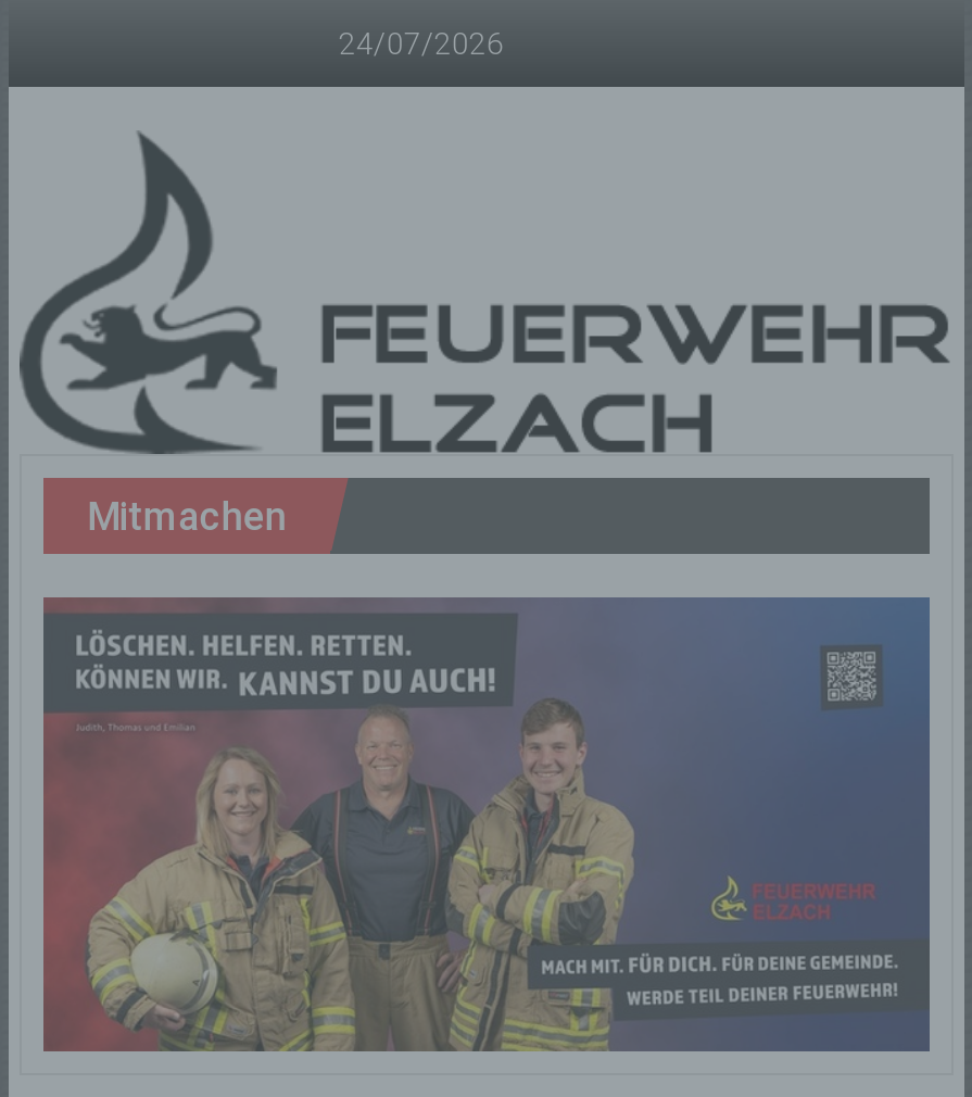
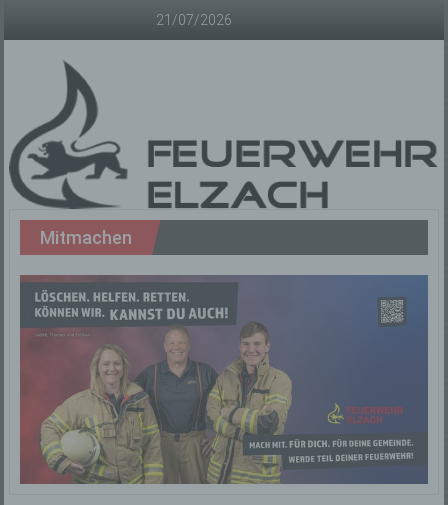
- 24/07/2026
+ 21/07/2026
